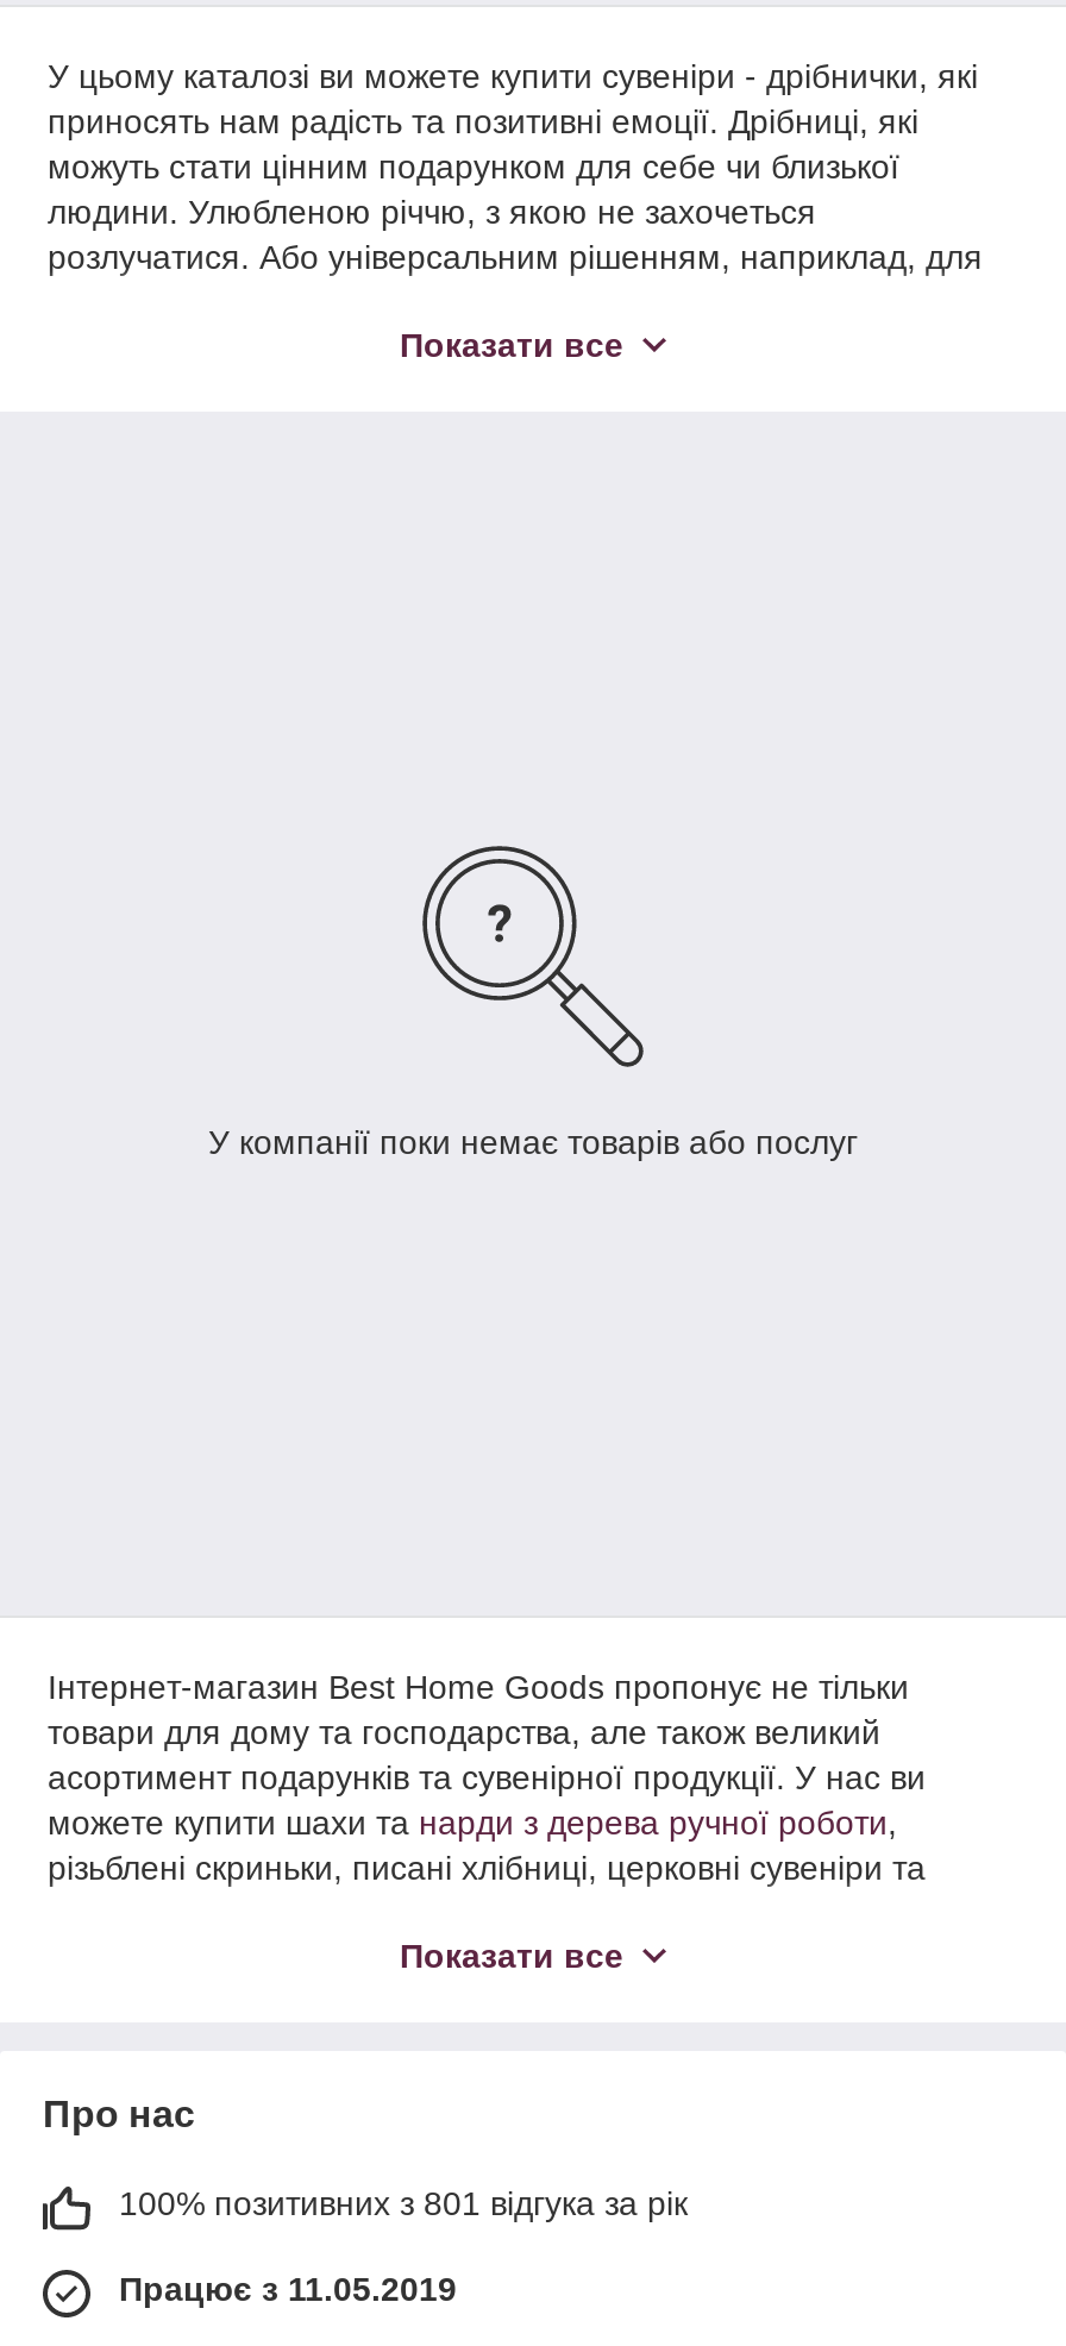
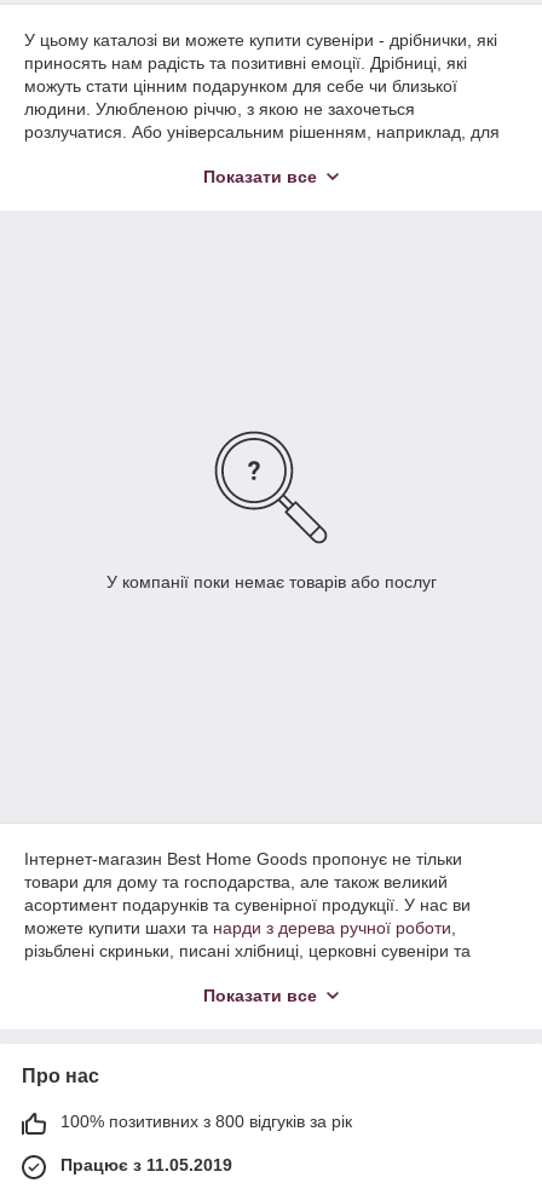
- 100% позитивних з 801 відгука за рік
+ 100% позитивних з 800 відгуків за рік
